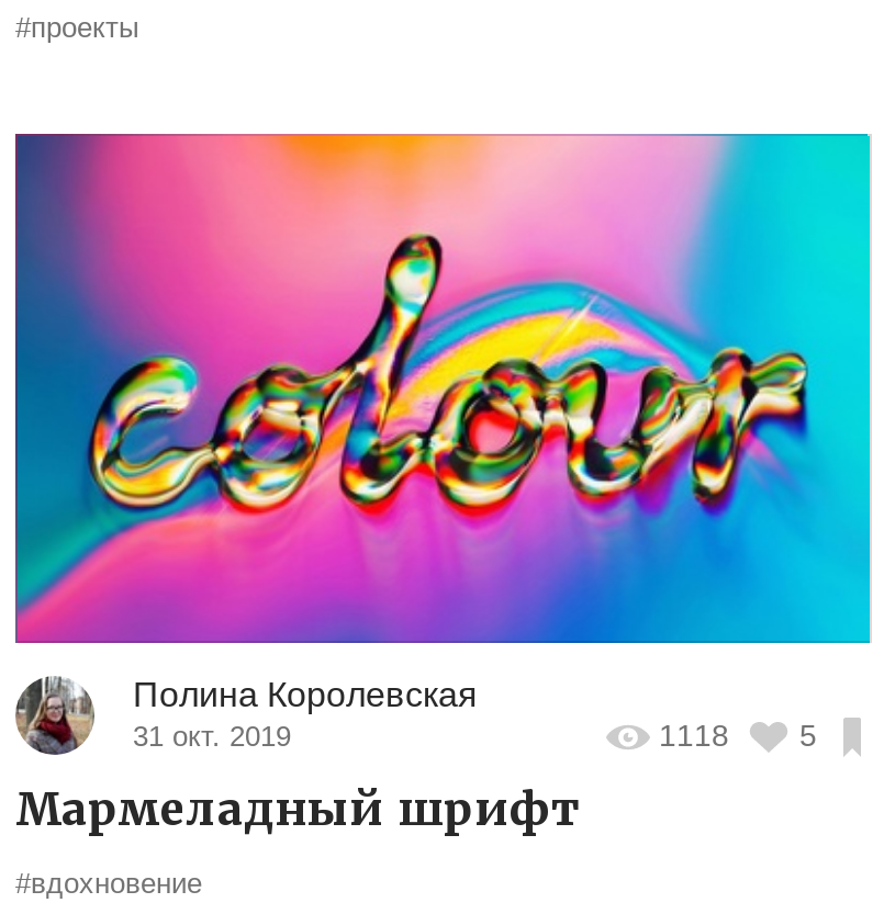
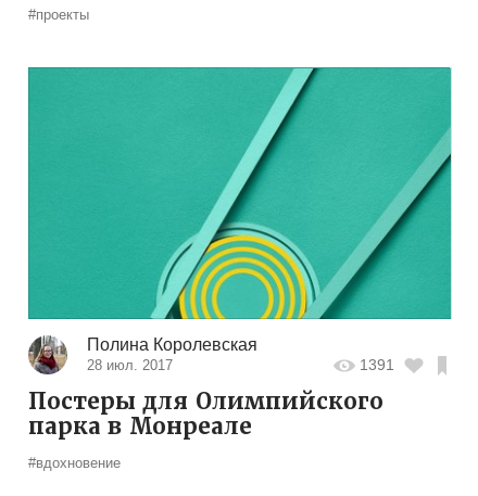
- [image]
- 31 окт. 2019
- 1118
- 5
+ [image]
+ 28 июл. 2017
+ 1391

- Мармеладный шрифт
+ Постеры для Олимпийского
+ парка в Монреале
